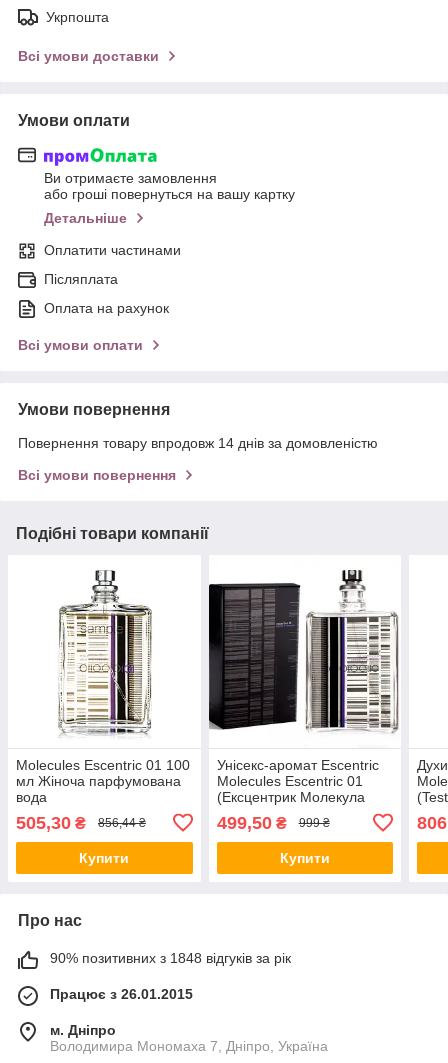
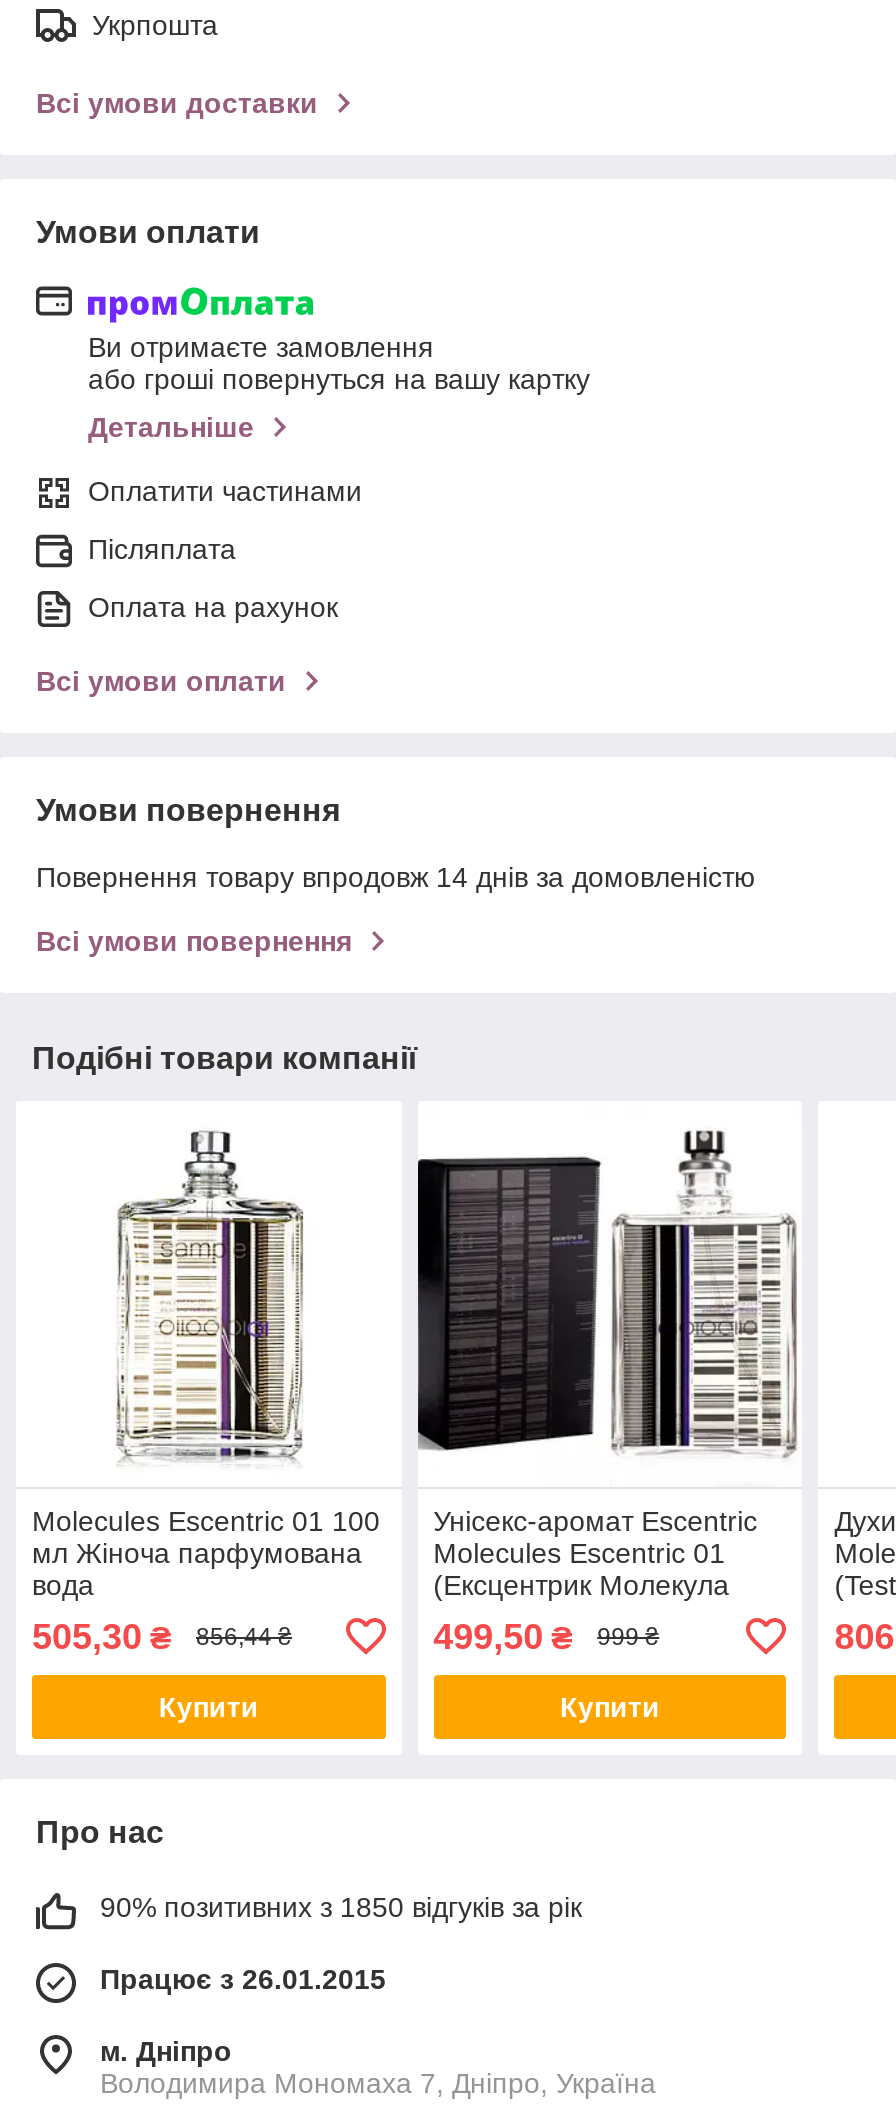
- 90% позитивних з 1848 відгуків за рік
+ 90% позитивних з 1850 відгуків за рік
